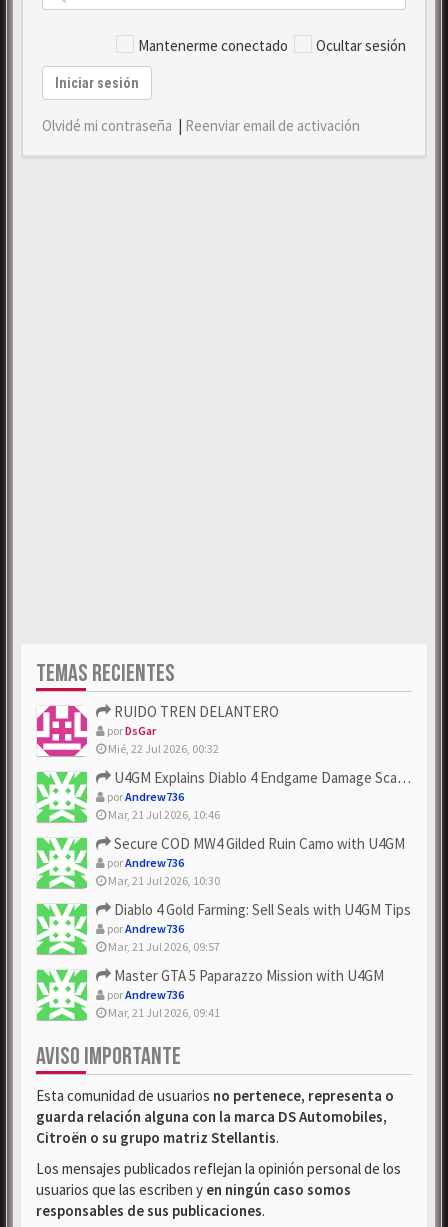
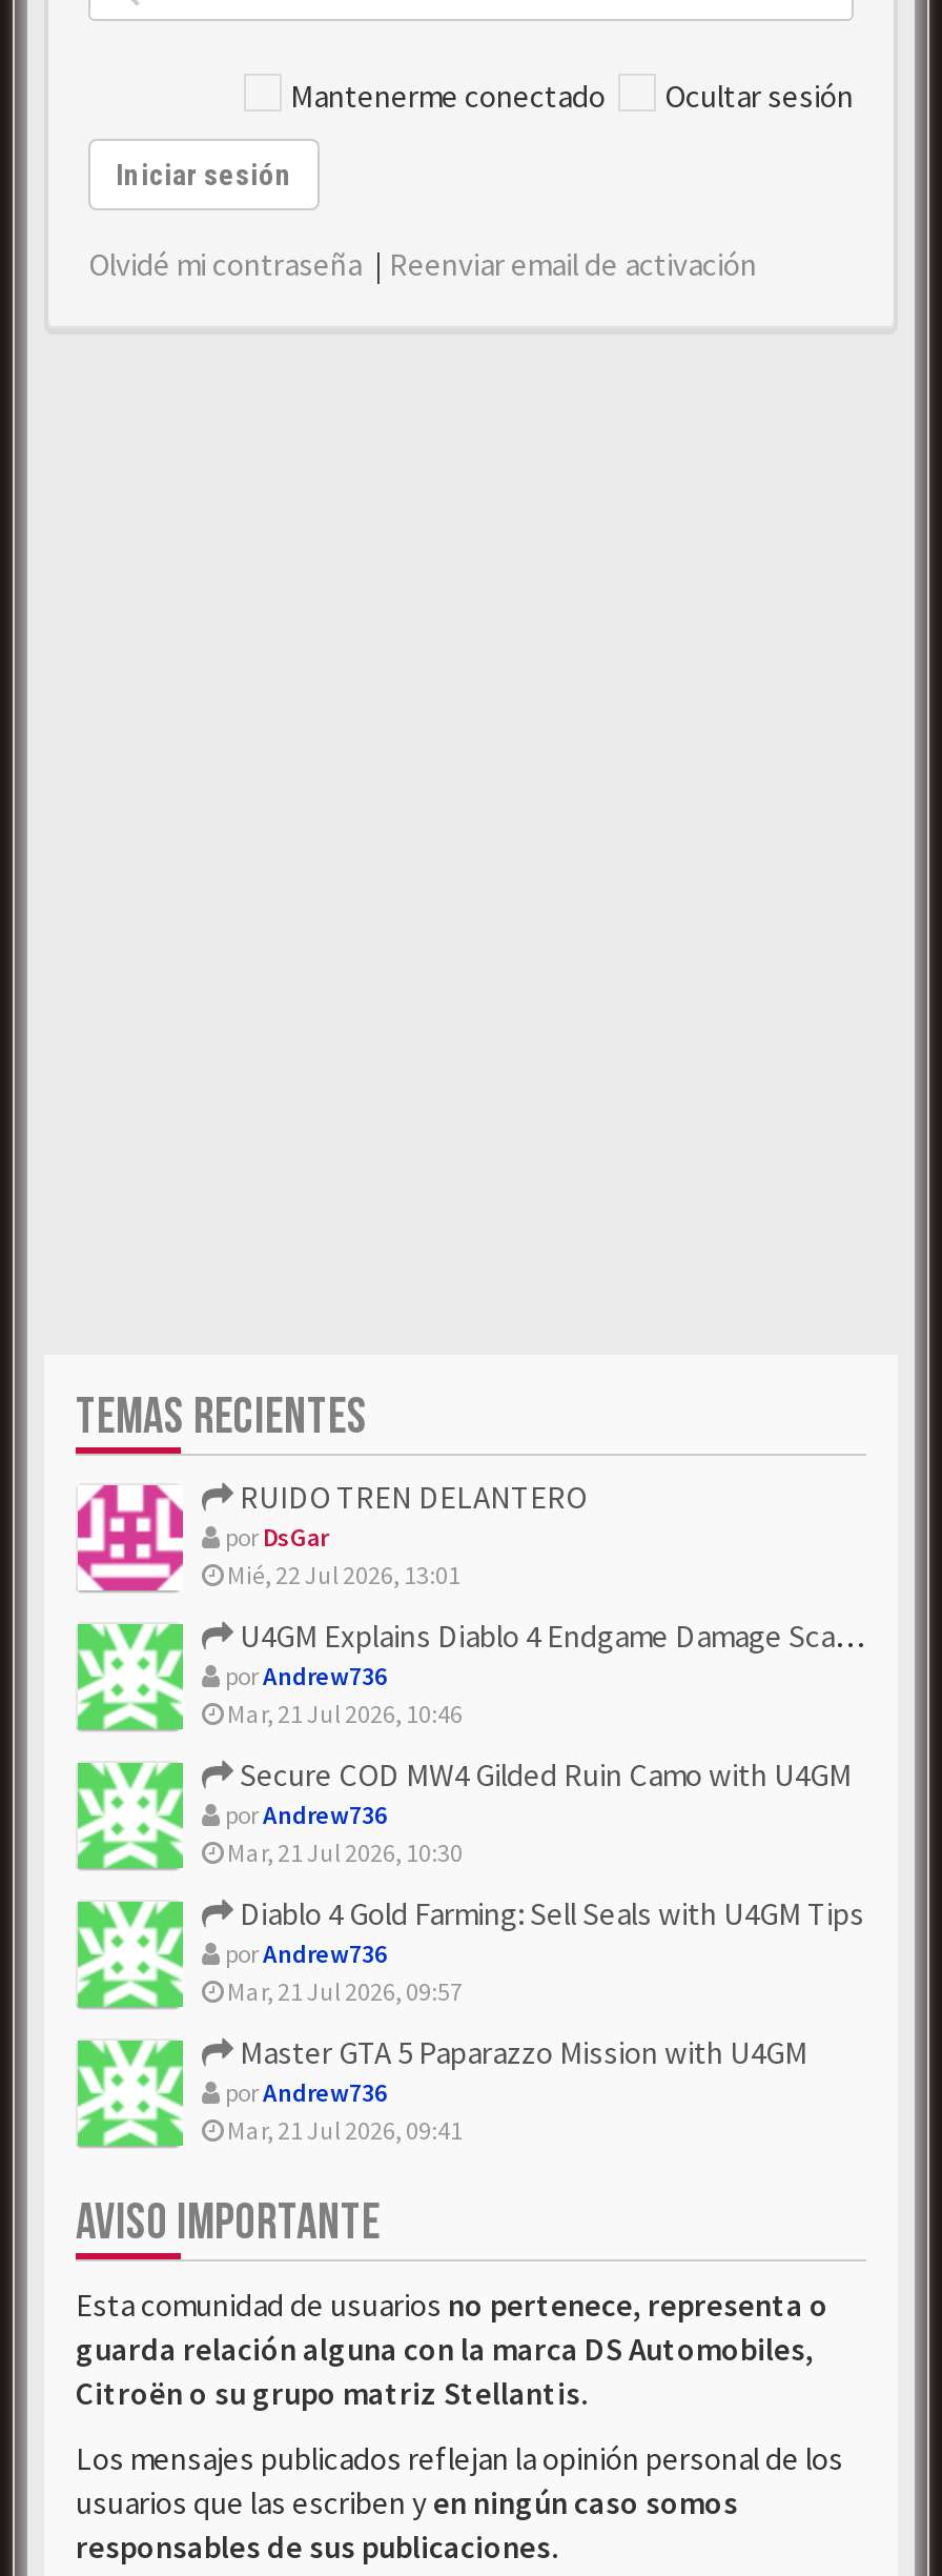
- Mié, 22 Jul 2026, 00:32
+ Mié, 22 Jul 2026, 13:01
